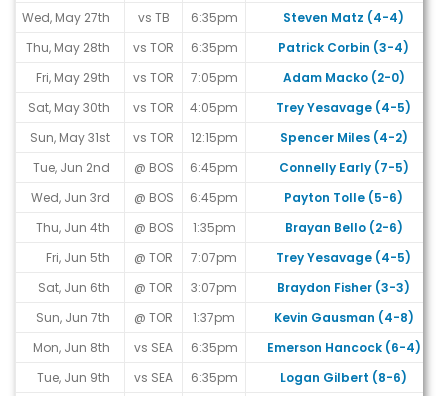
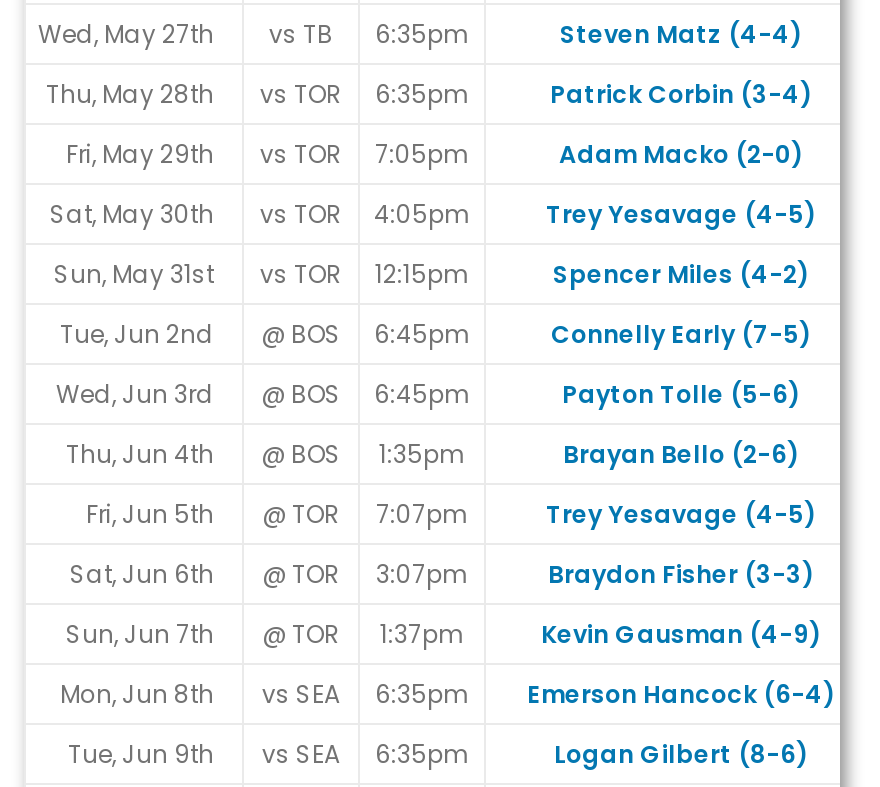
- Kevin Gausman (4-8)
+ Kevin Gausman (4-9)
